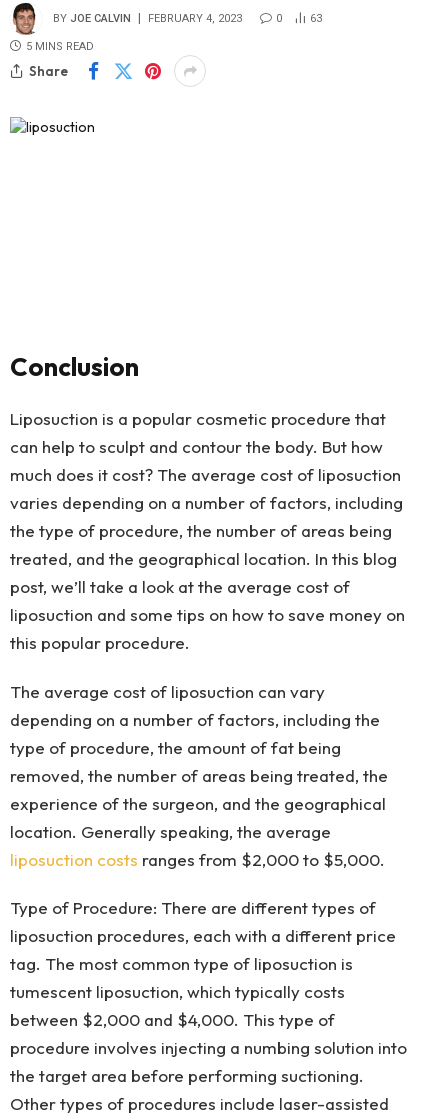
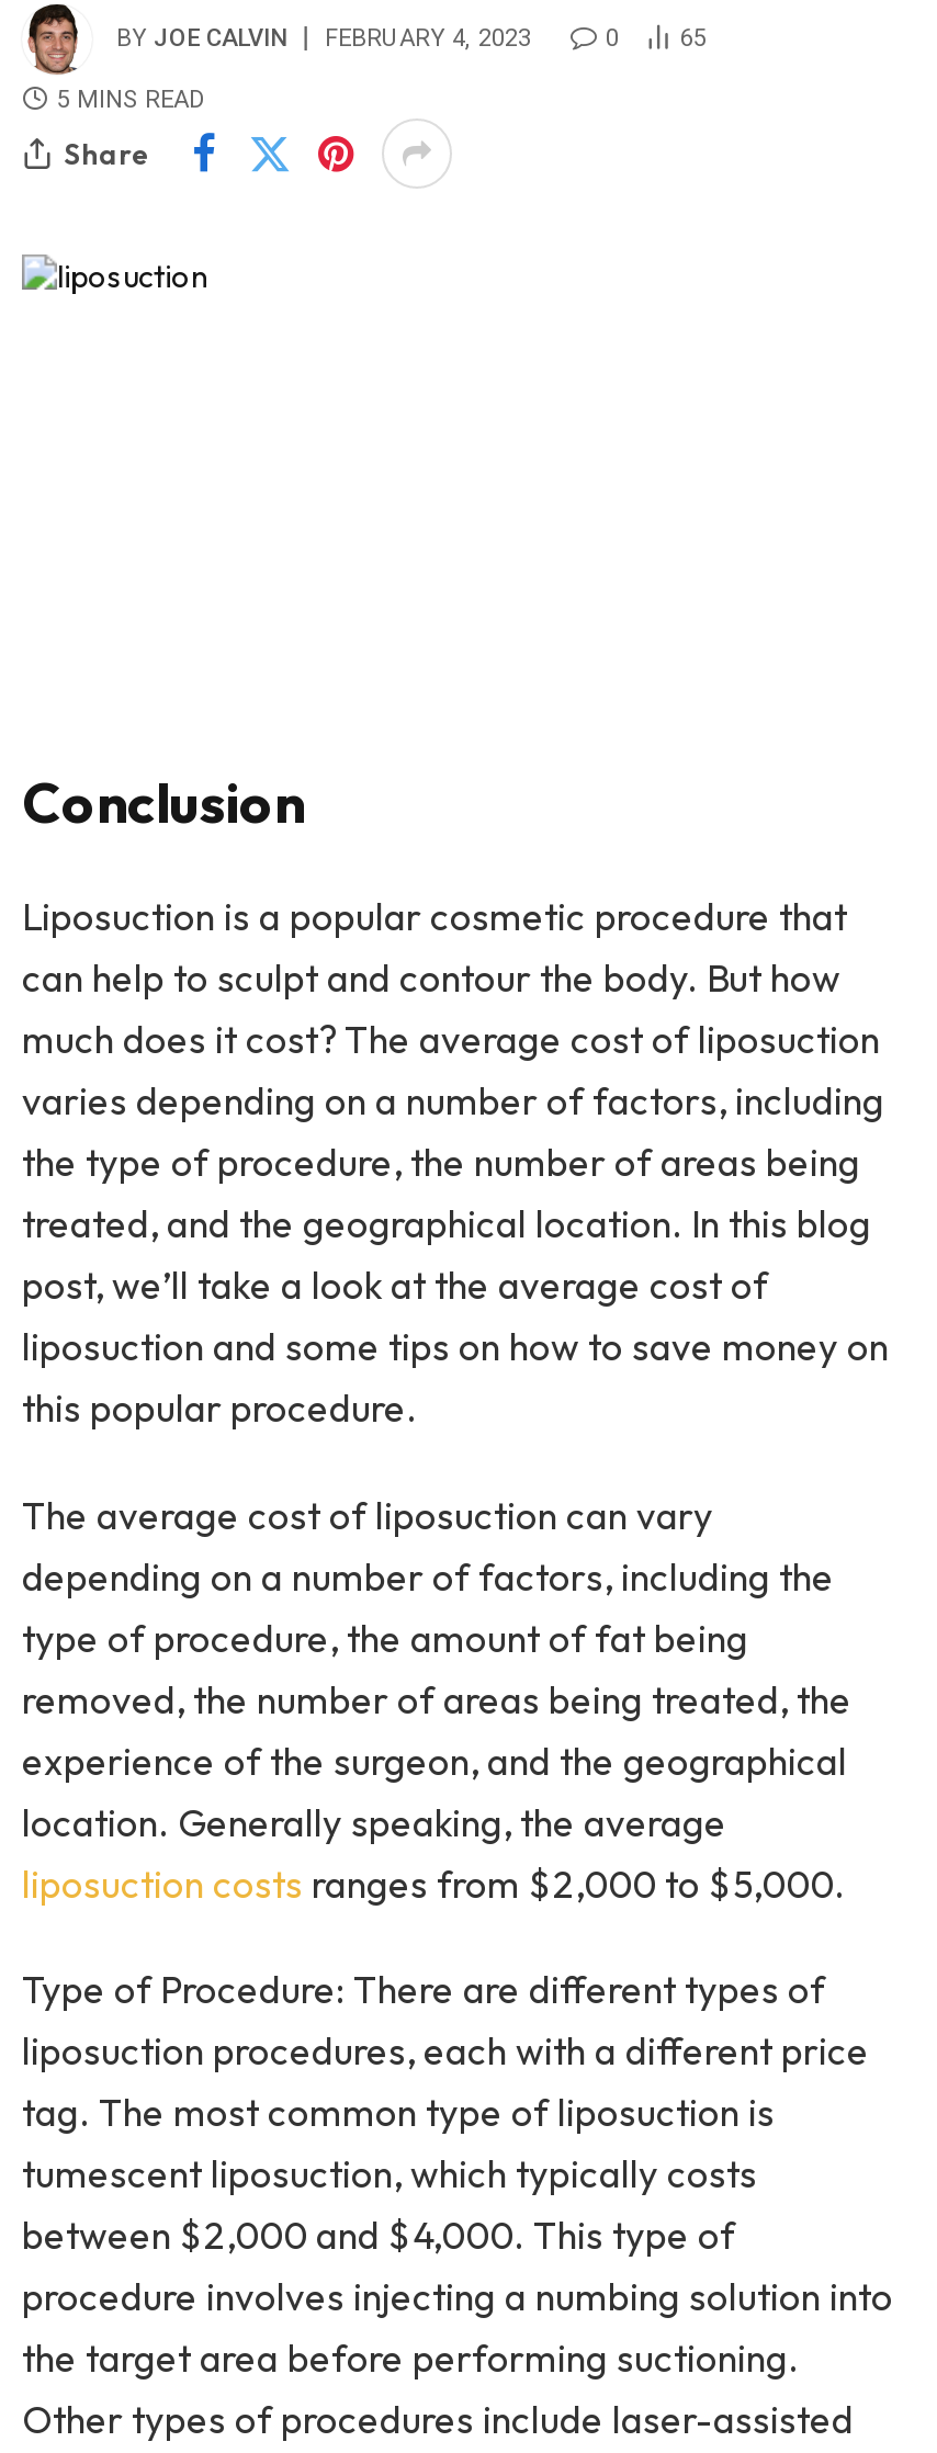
- 63
+ 65
